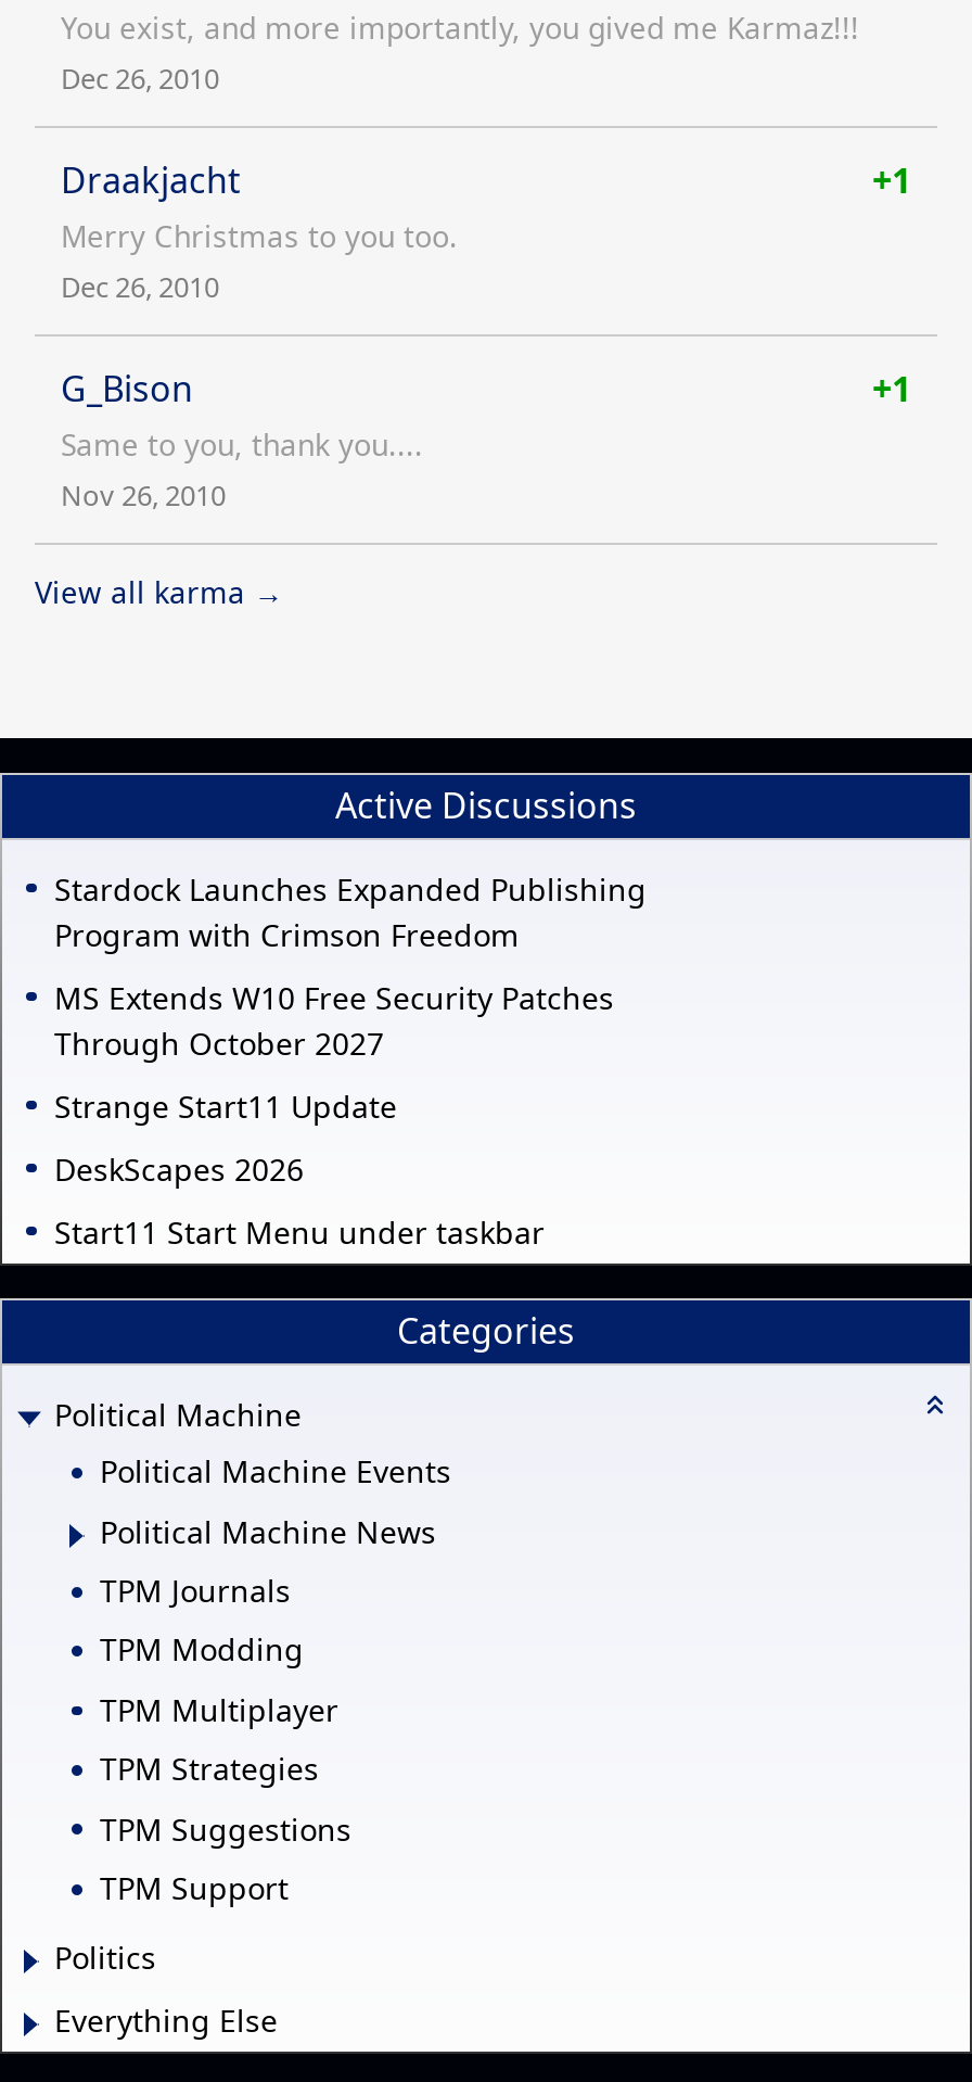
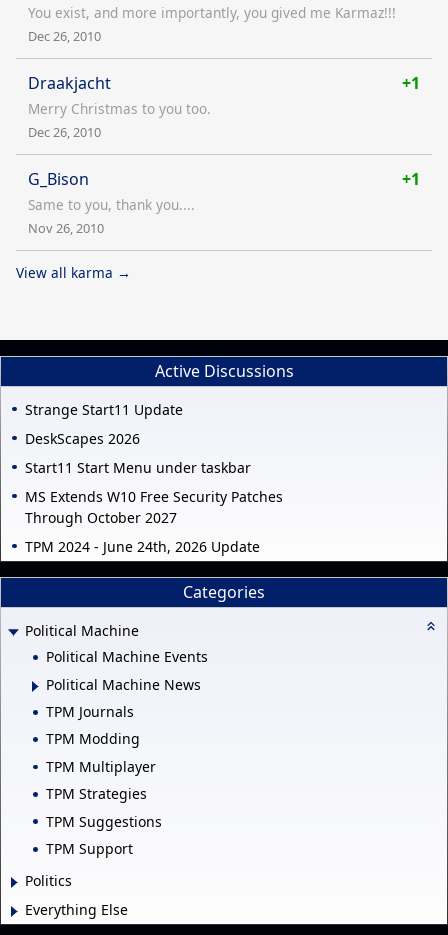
- Stardock Launches Expanded Publishing
- Program with Crimson Freedom

moved down: MS Extends W10 Free Security Patches | Through October 2027

moved up: Strange Start11 Update | DeskScapes 2026 | Start11 Start Menu under taskbar

+ TPM 2024 - June 24th, 2026 Update
